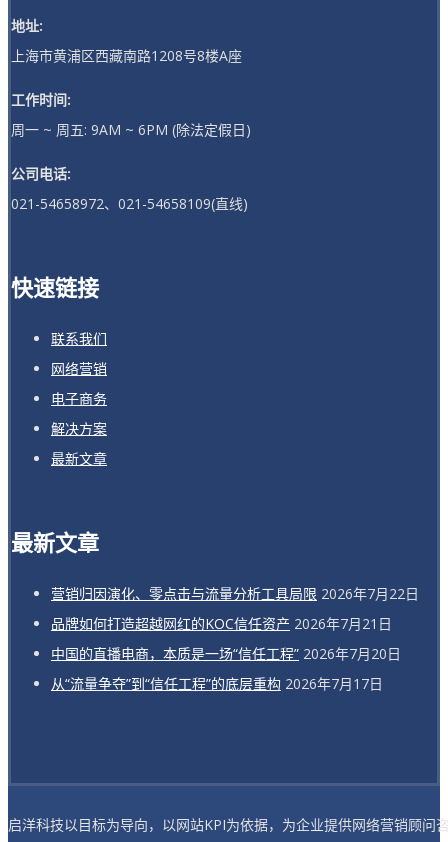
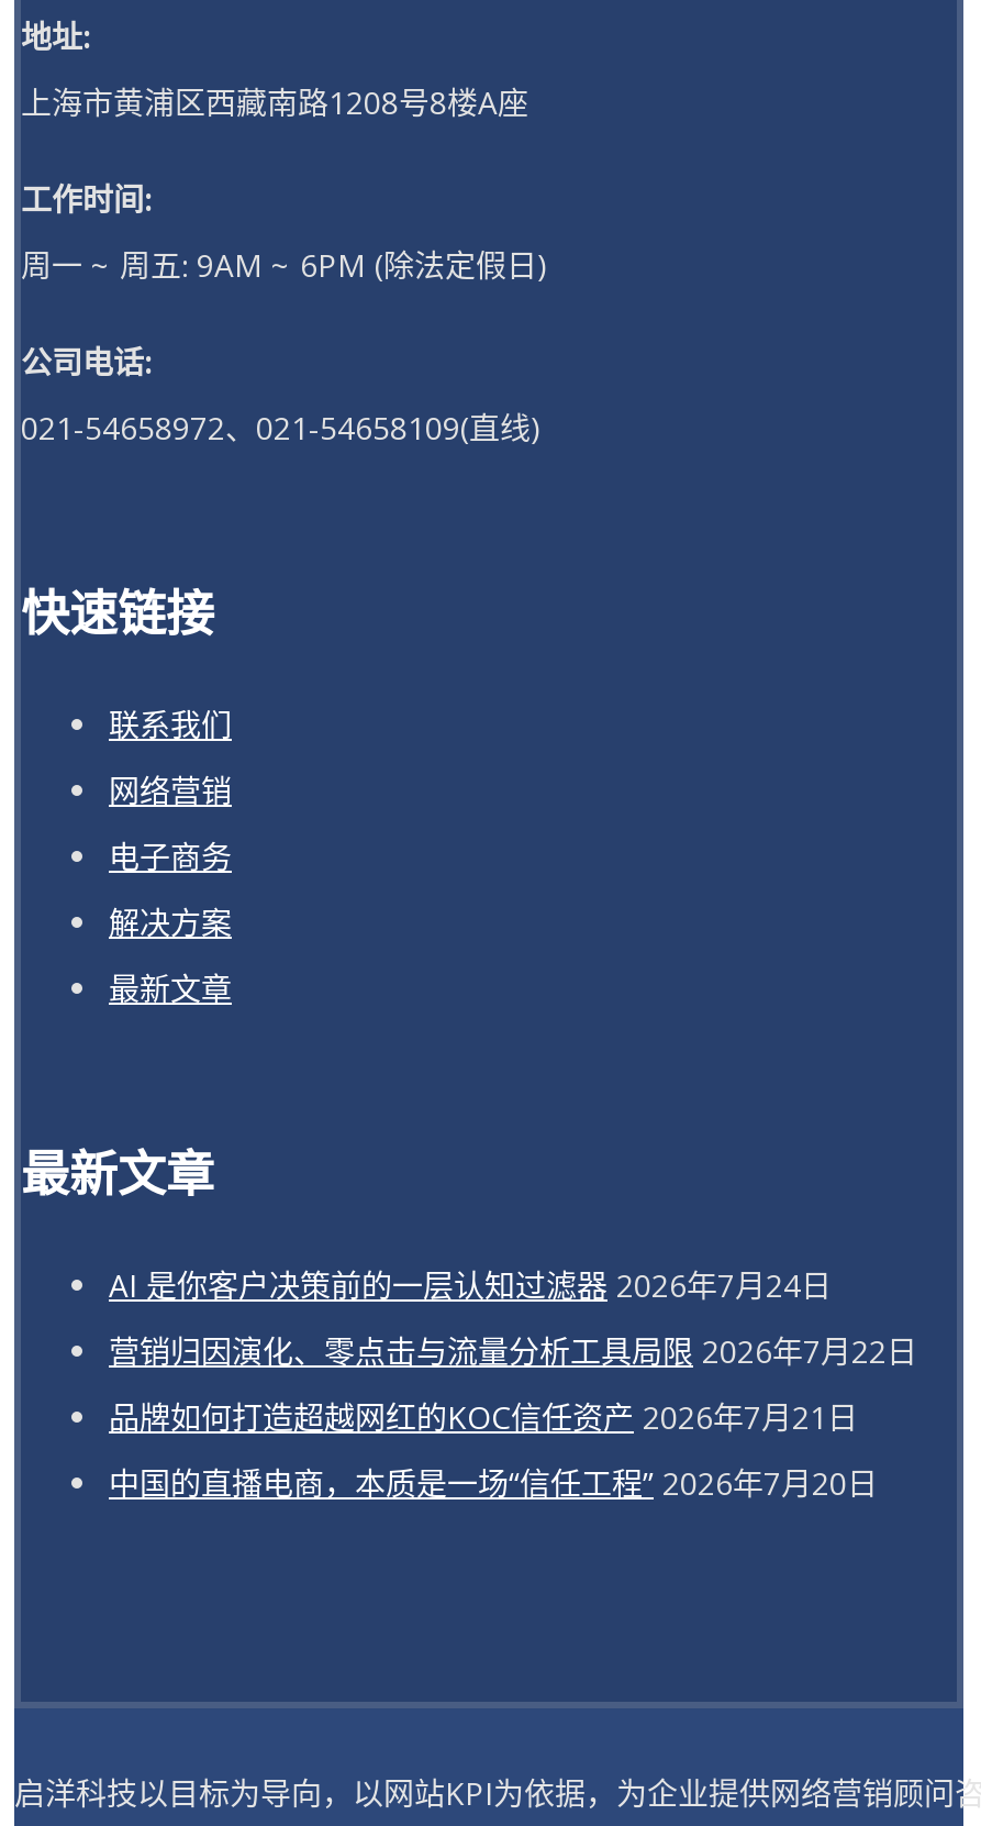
+ AI 是你客户决策前的一层认知过滤器 2026年7月24日

moved down: 营销归因演化、零点击与流量分析工具局限 2026年7月22日 | 品牌如何打造超越网红的KOC信任资产 2026年7月21日 | 中国的直播电商，本质是一场“信任工程” 2026年7月20日

- 从“流量争夺”到“信任工程”的底层重构 2026年7月17日
